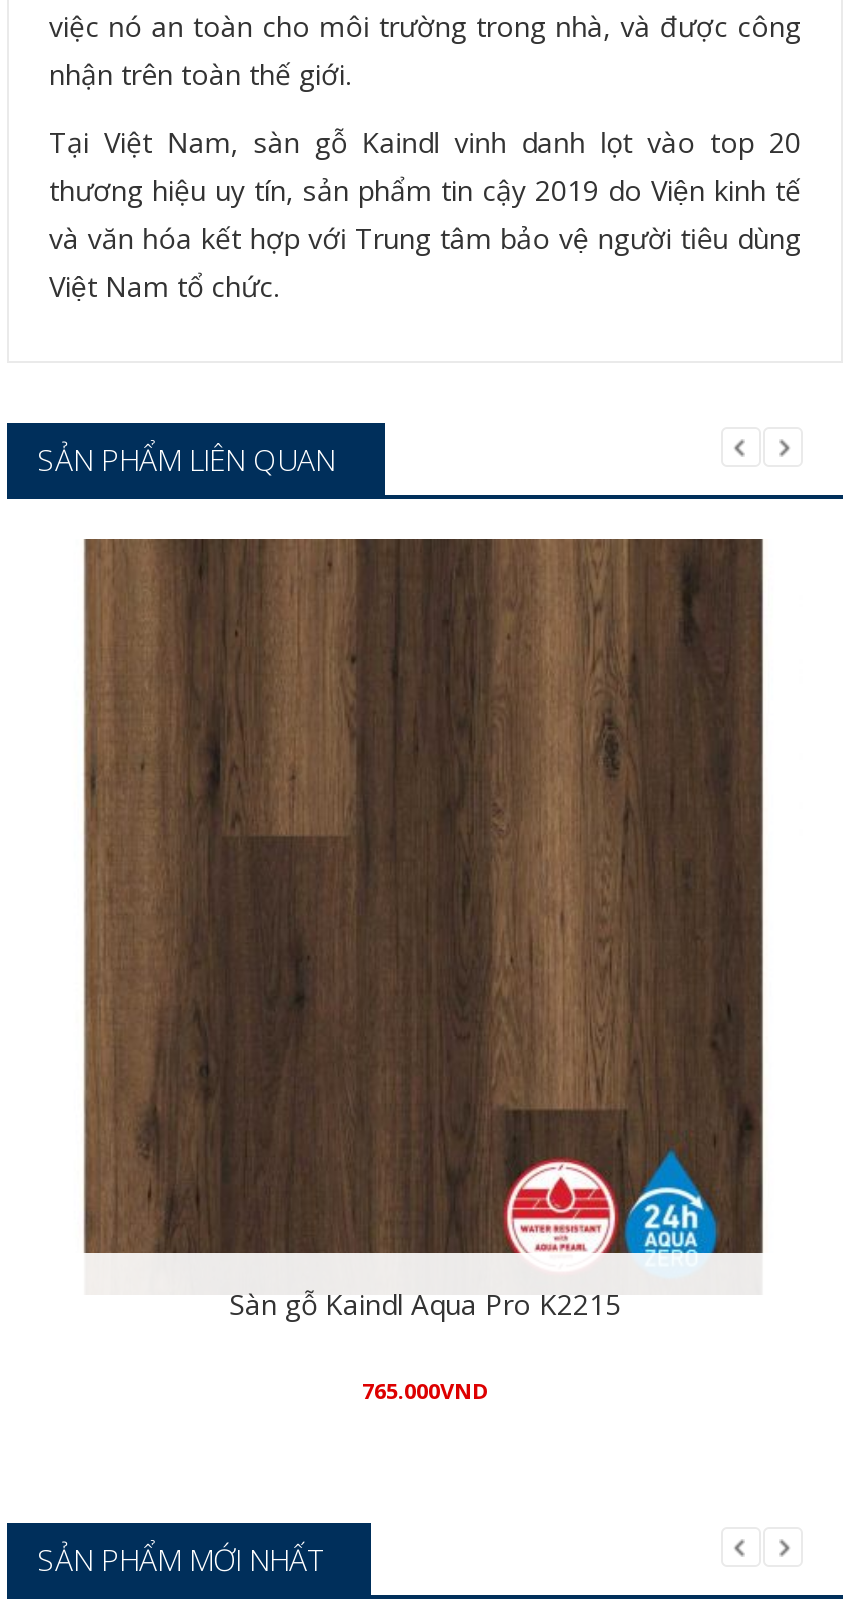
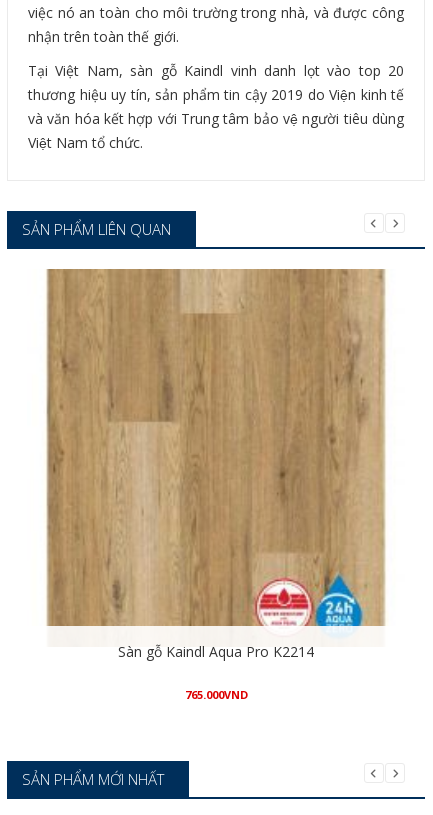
- [image]
- Sàn gỗ Kaindl Aqua Pro K2215
+ [image]
+ Sàn gỗ Kaindl Aqua Pro K2214
